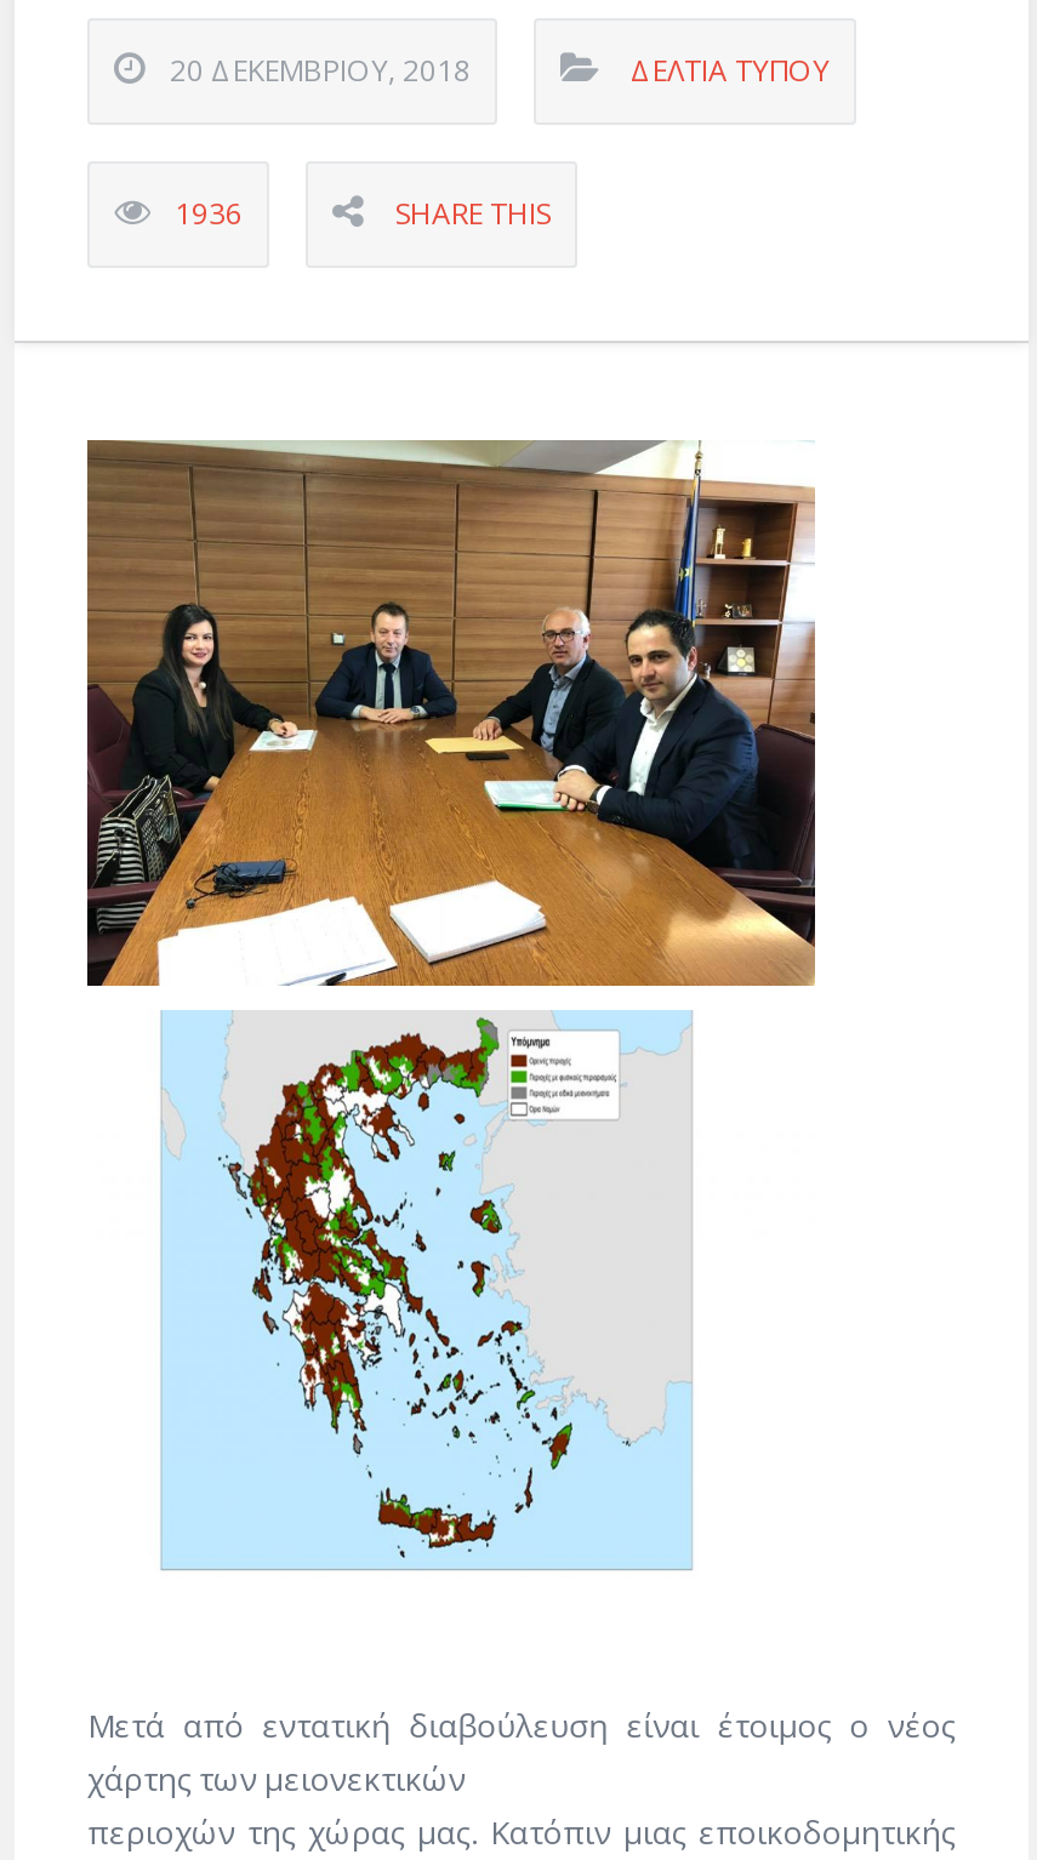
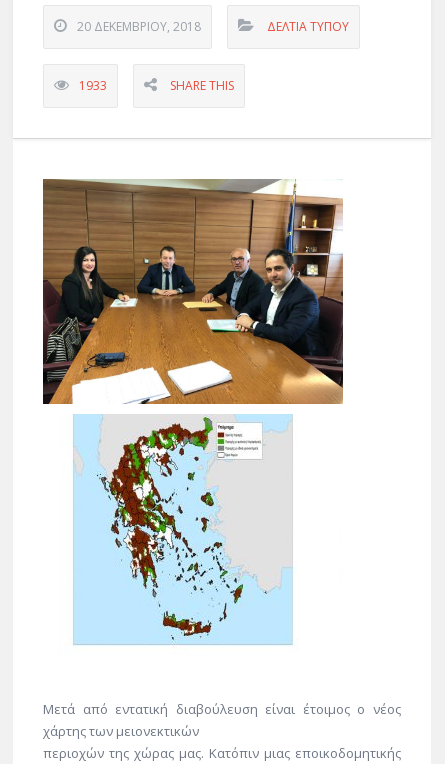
- 1936
+ 1933
